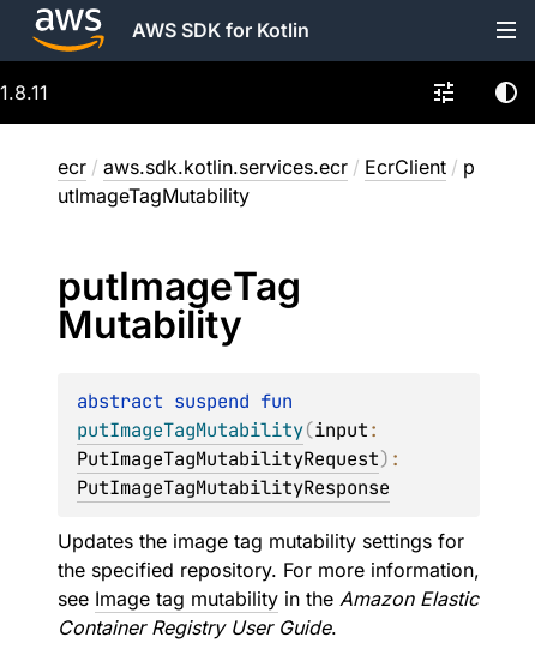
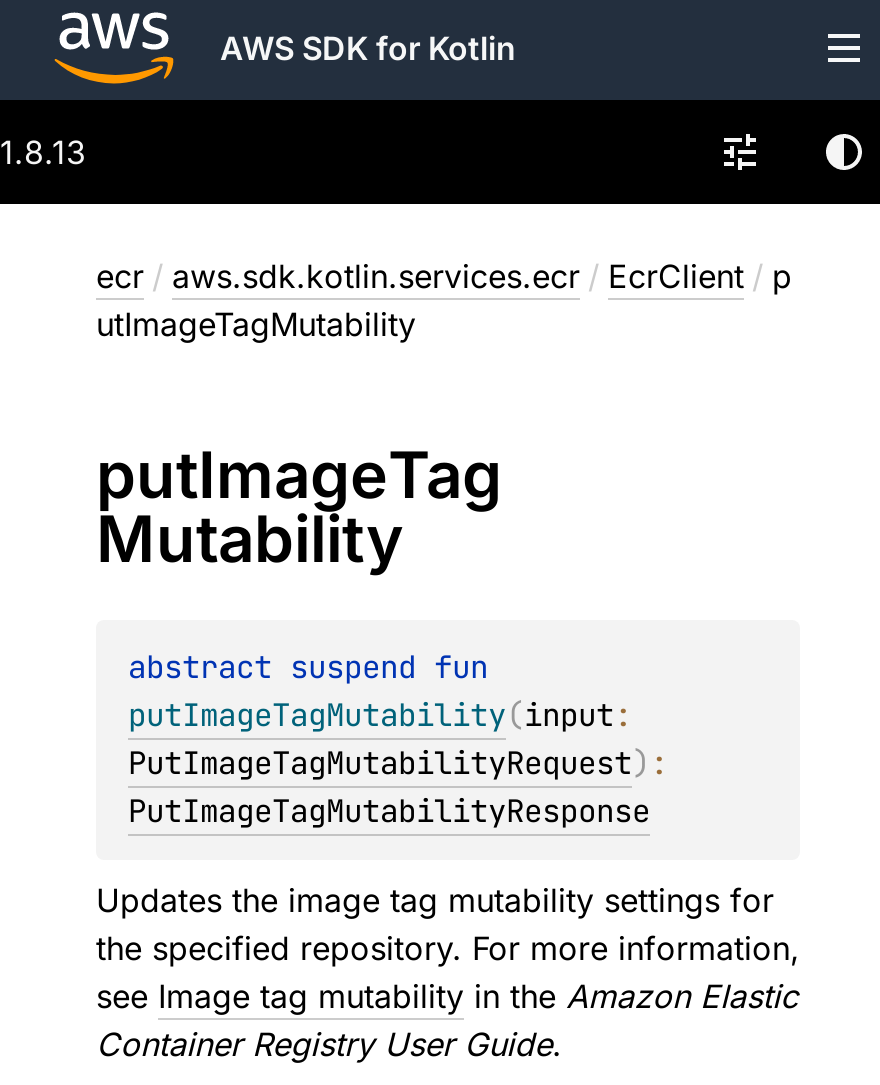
- 1.8.11
+ 1.8.13
